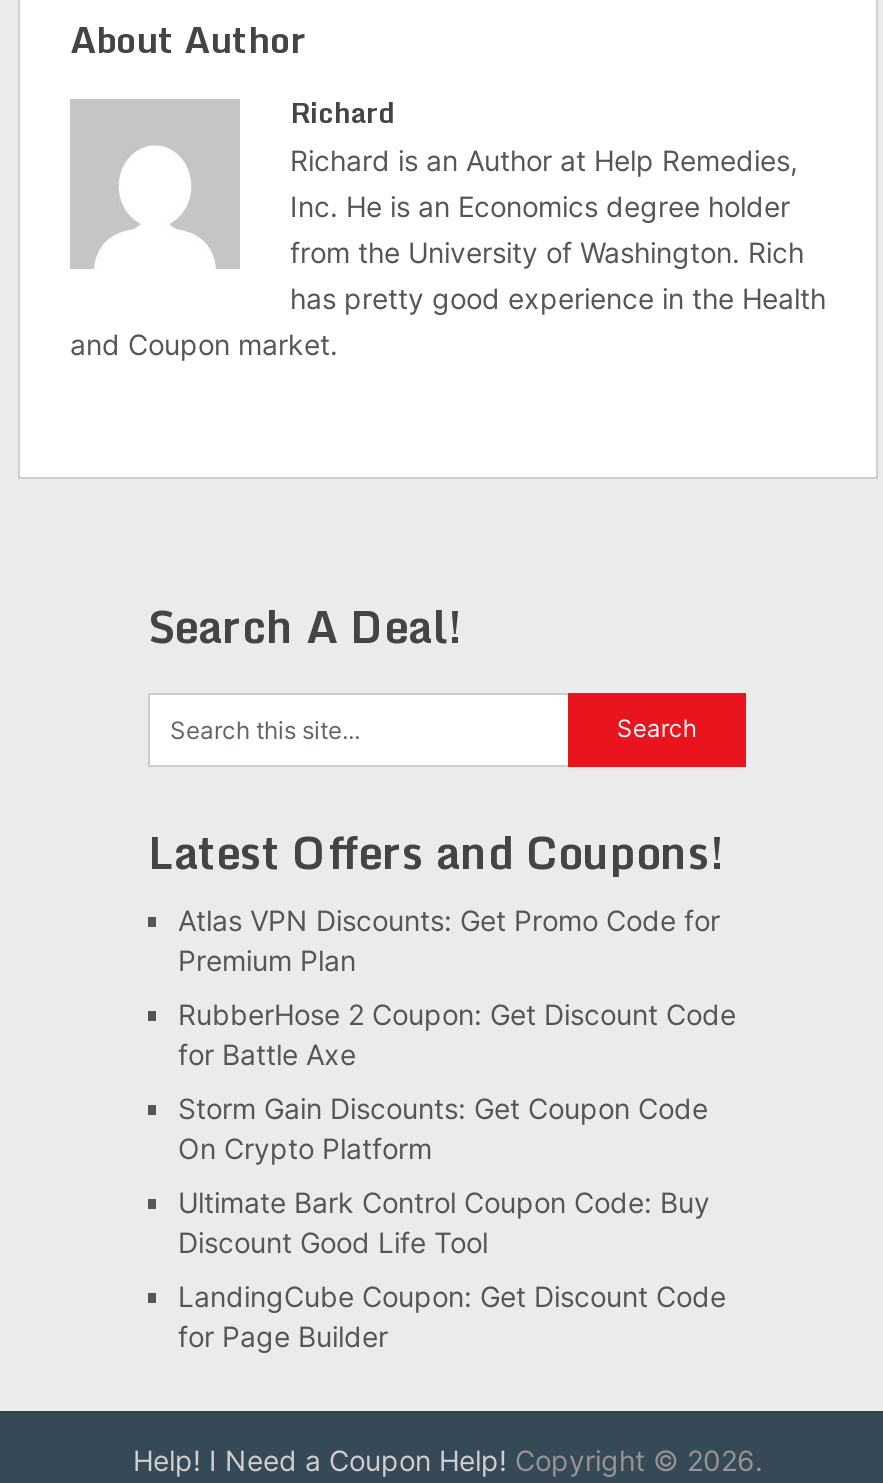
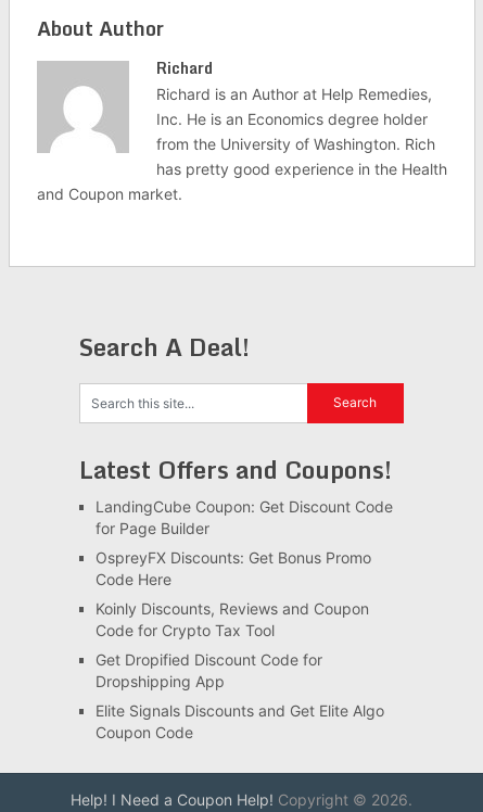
- Atlas VPN Discounts: Get Promo Code for
- Premium Plan
- RubberHose 2 Coupon: Get Discount Code
- for Battle Axe
- Storm Gain Discounts: Get Coupon Code
- On Crypto Platform
- Ultimate Bark Control Coupon Code: Buy
- Discount Good Life Tool

moved up: LandingCube Coupon: Get Discount Code | for Page Builder

+ OspreyFX Discounts: Get Bonus Promo
+ Code Here
+ Koinly Discounts, Reviews and Coupon
+ Code for Crypto Tax Tool
+ Get Dropified Discount Code for
+ Dropshipping App
+ Elite Signals Discounts and Get Elite Algo
+ Coupon Code
